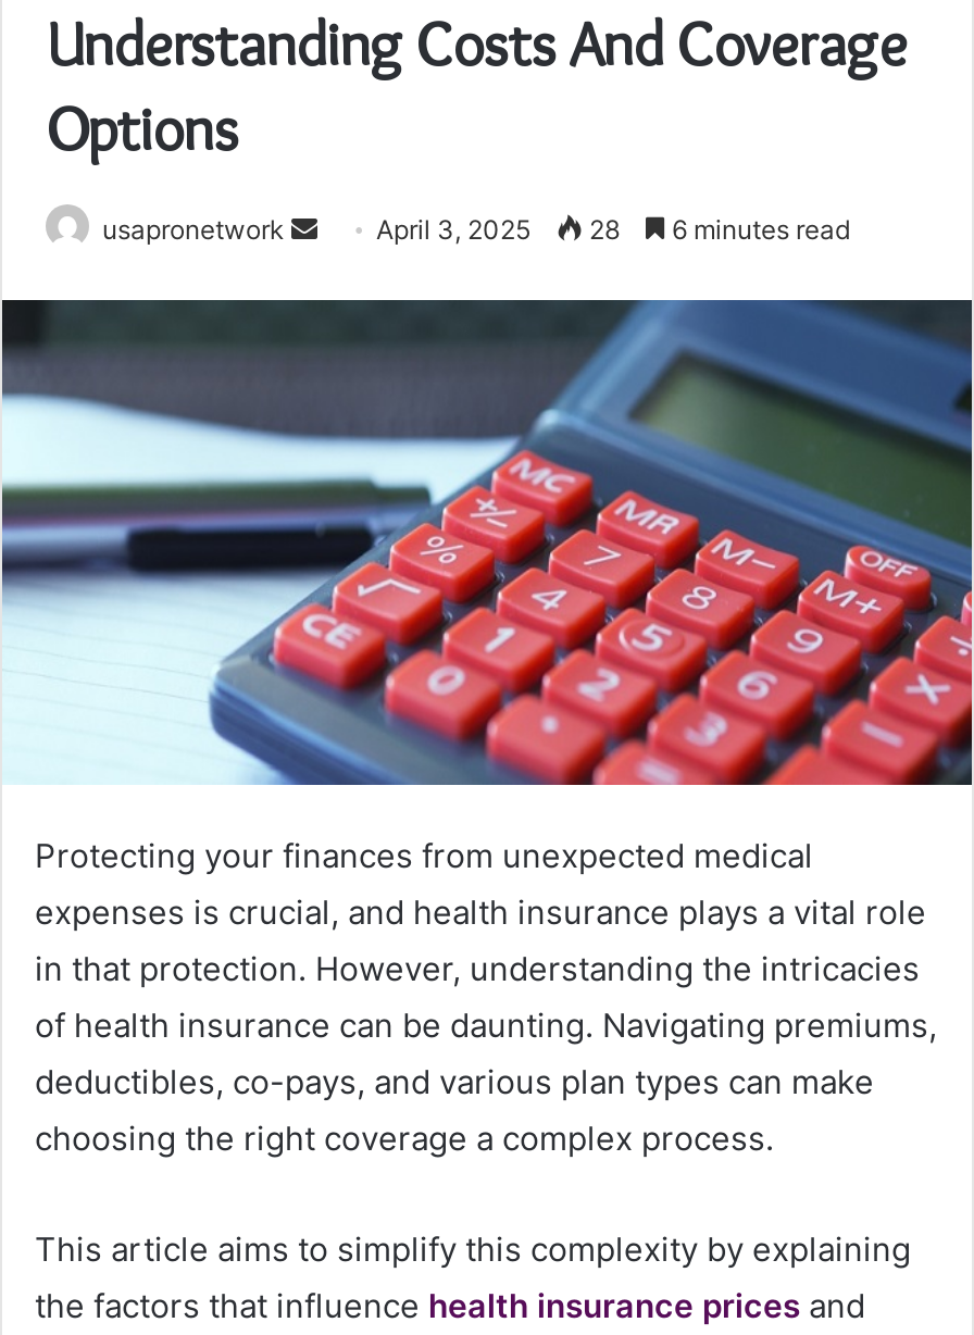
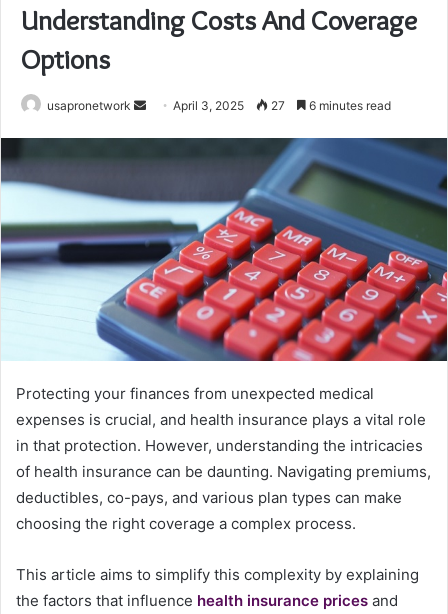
- 28
+ 27
